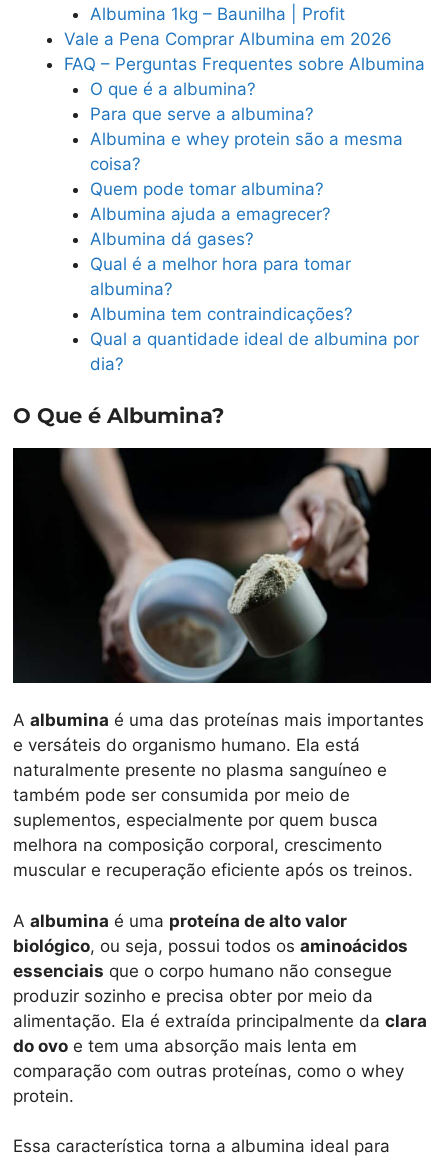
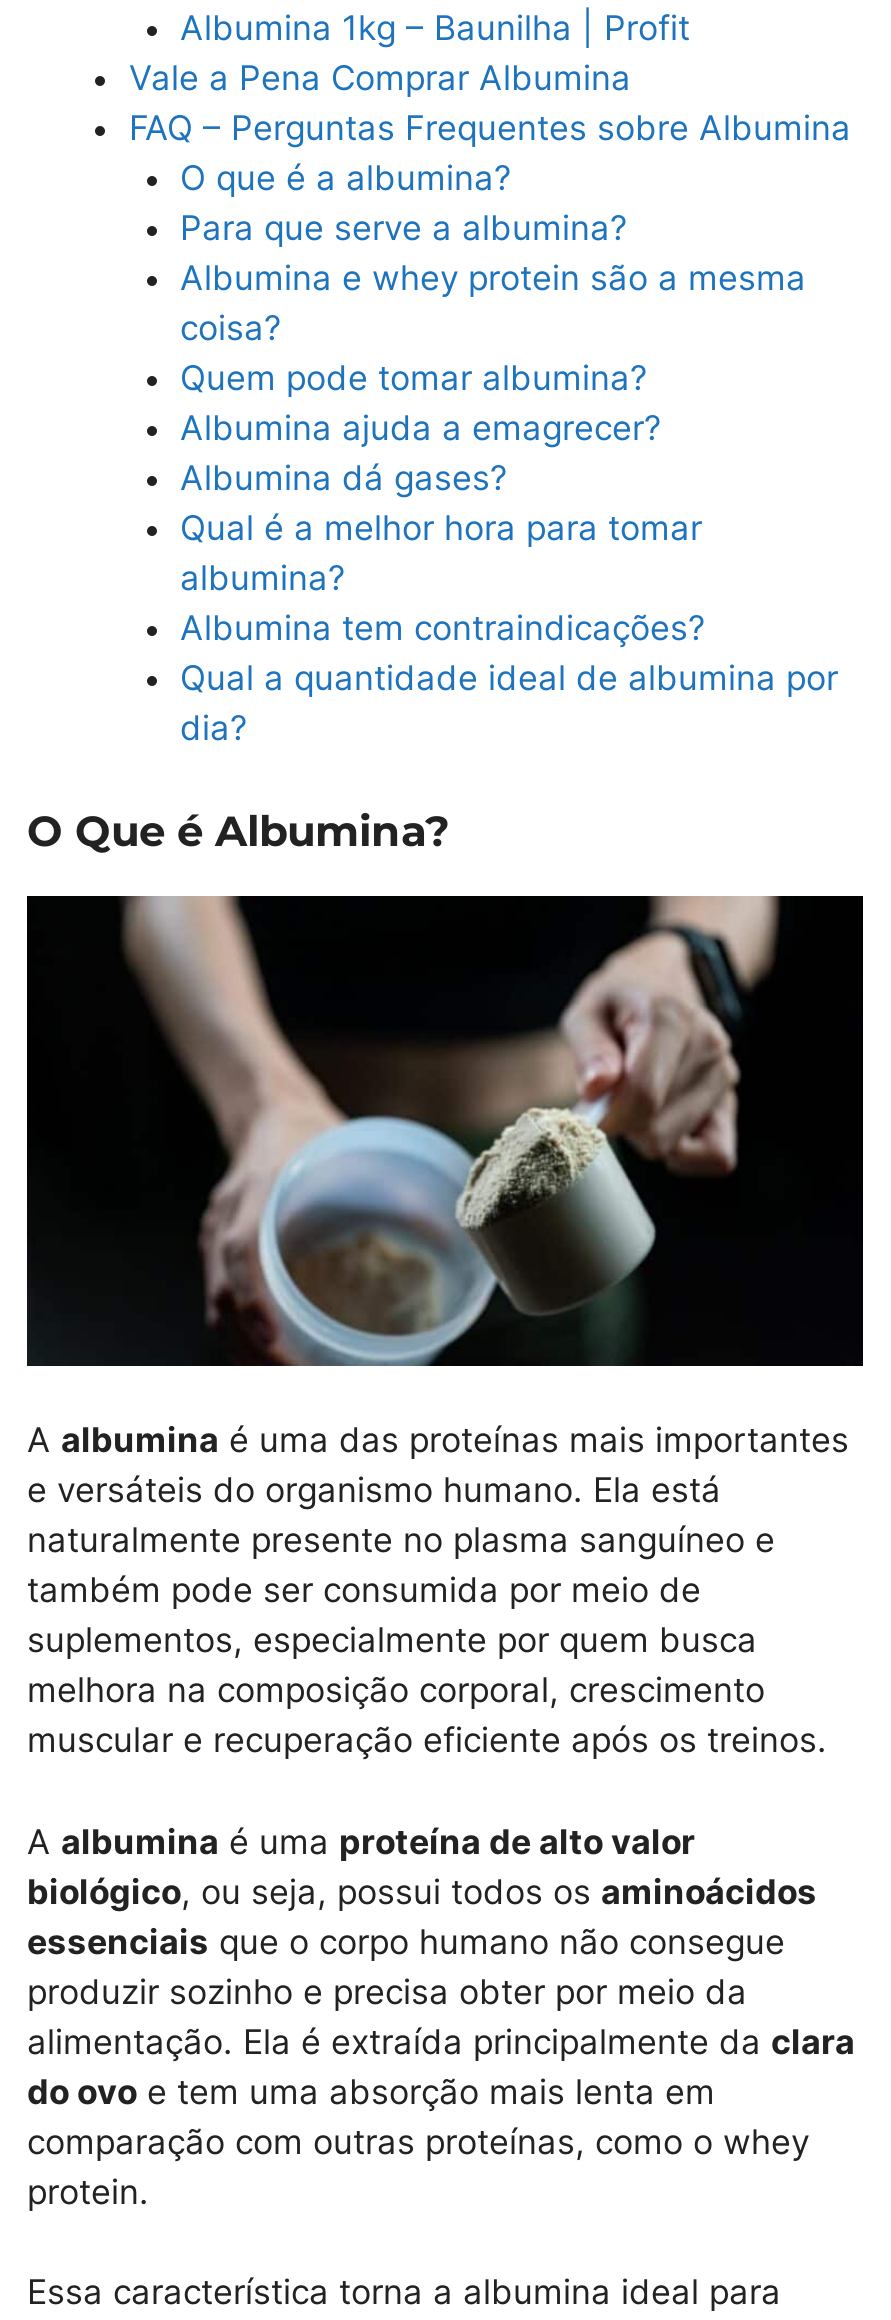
- Vale a Pena Comprar Albumina em 2026
+ Vale a Pena Comprar Albumina
